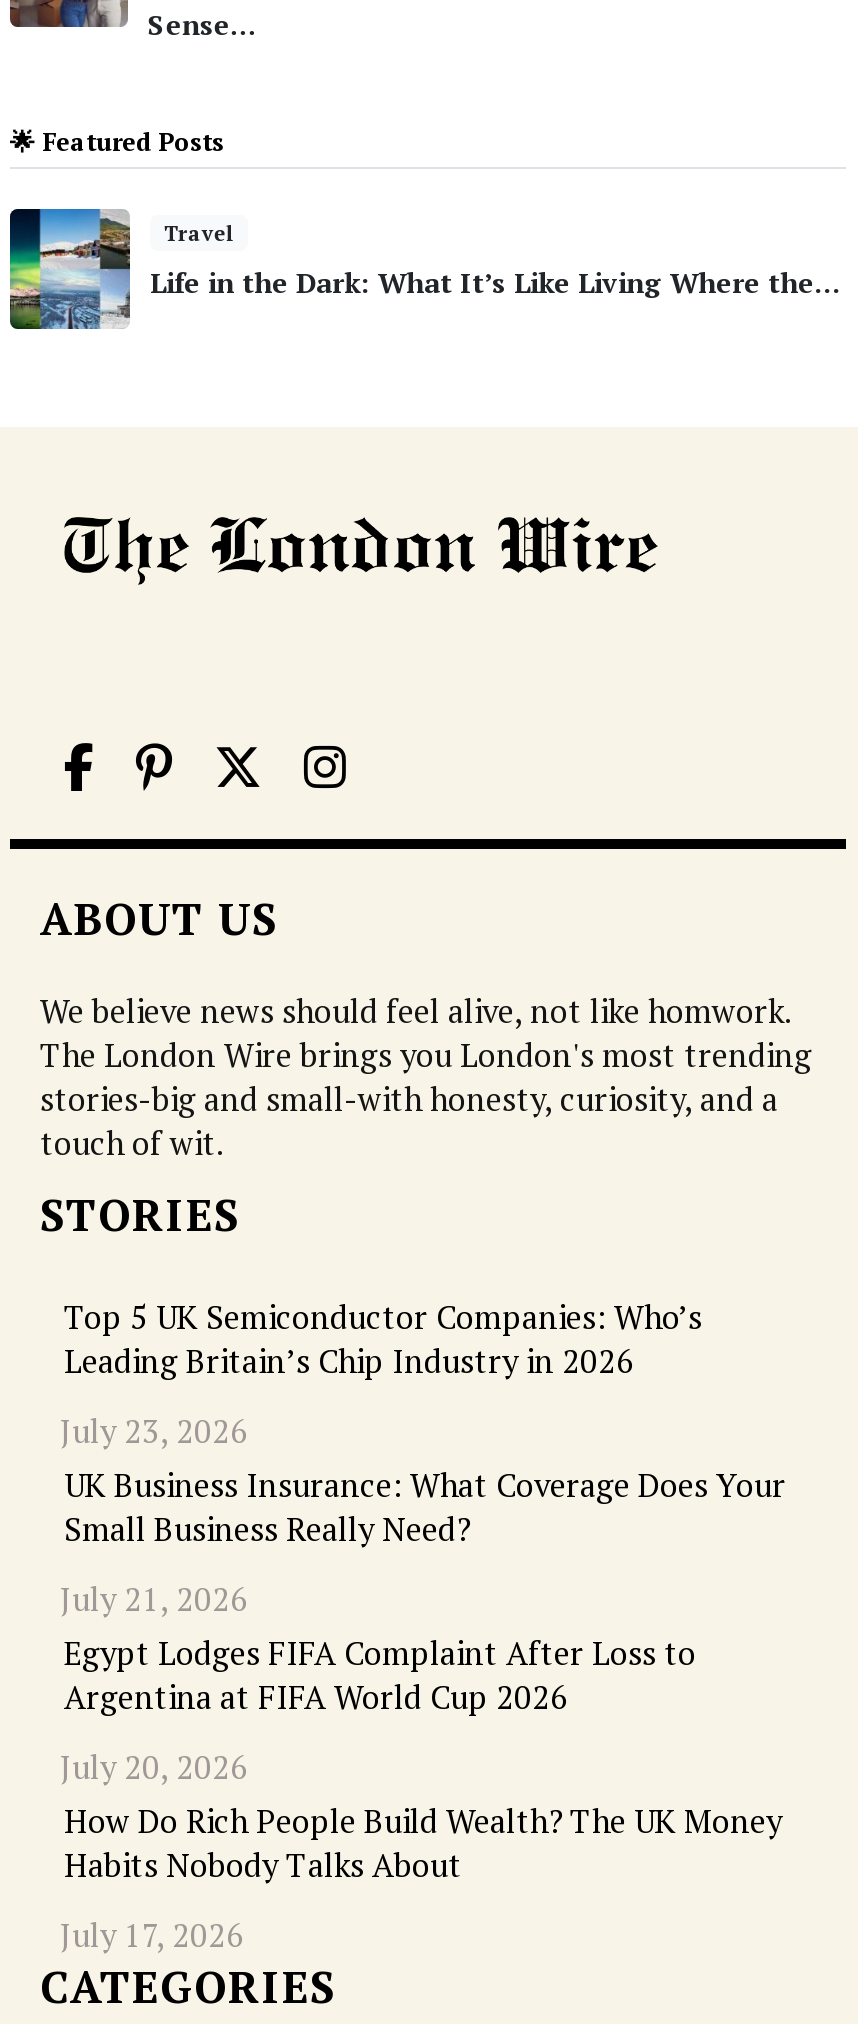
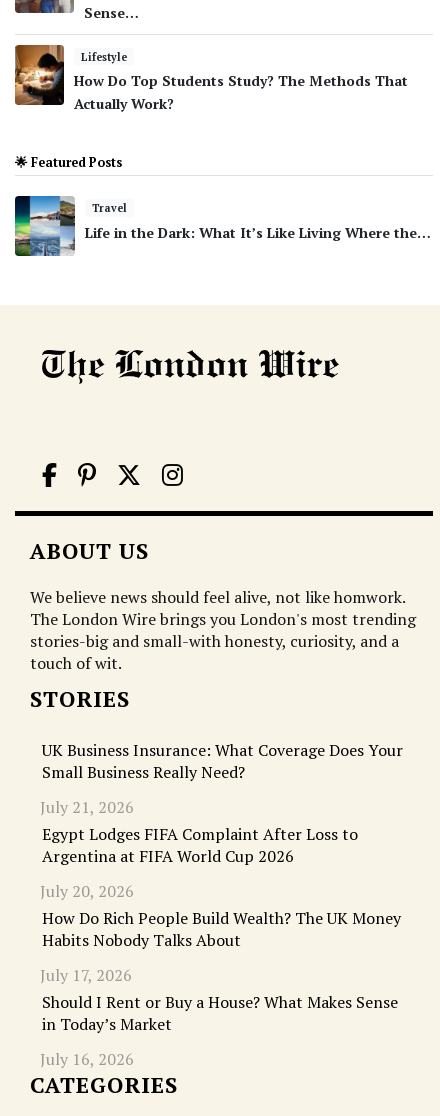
+ [image]
+ Lifestyle
+ How Do Top Students Study? The Methods That
+ Actually Work?

- Top 5 UK Semiconductor Companies: Who’s
- Leading Britain’s Chip Industry in 2026
- July 23, 2026

+ Should I Rent or Buy a House? What Makes Sense
+ in Today’s Market
+ July 16, 2026
